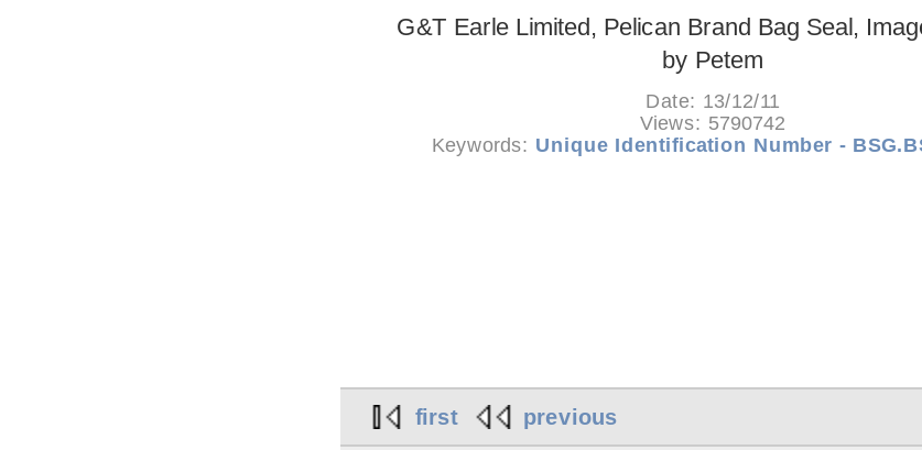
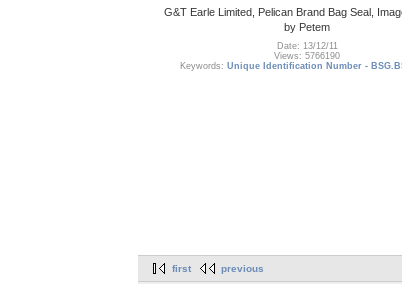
- Views: 5790742
+ Views: 5766190
